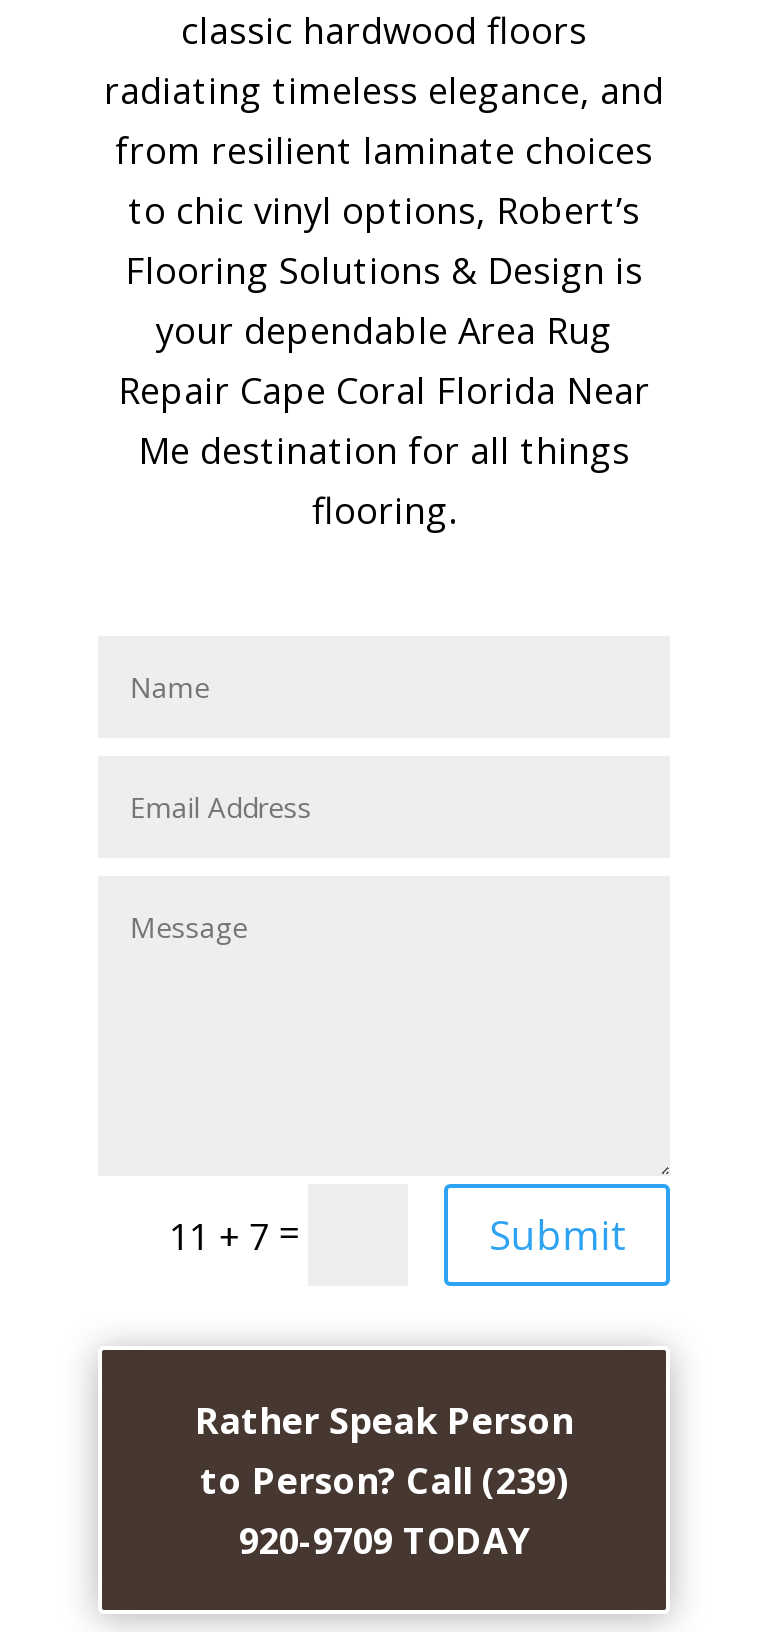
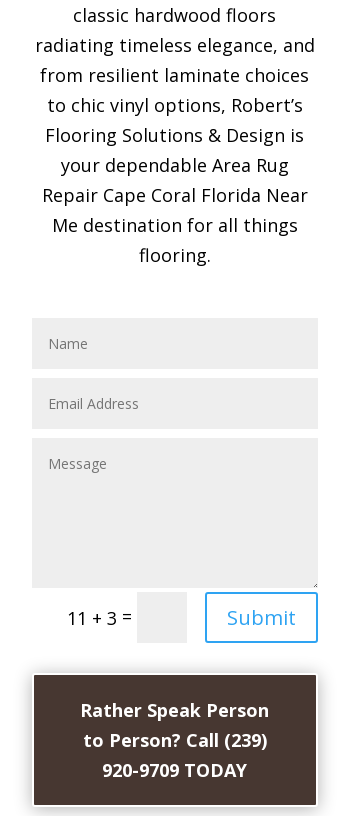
- 11 + 7 =
+ 11 + 3 =
